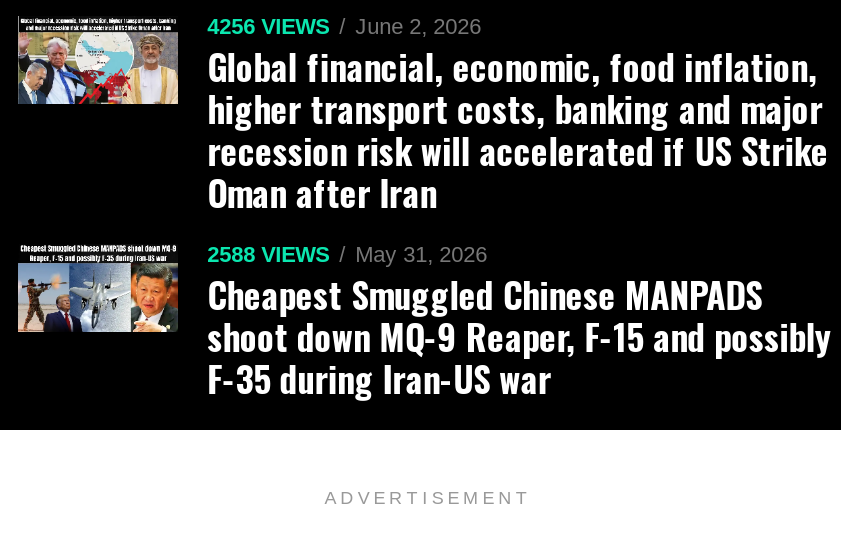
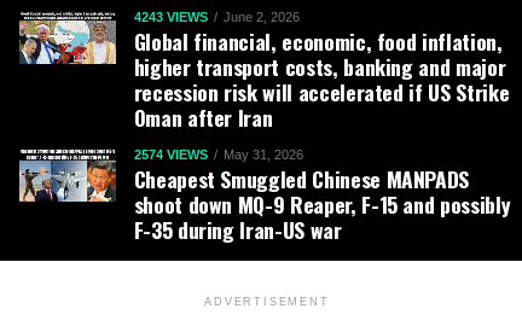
- 4256 VIEWS June 2, 2026
+ 4243 VIEWS June 2, 2026

- 2588 VIEWS May 31, 2026
+ 2574 VIEWS May 31, 2026
